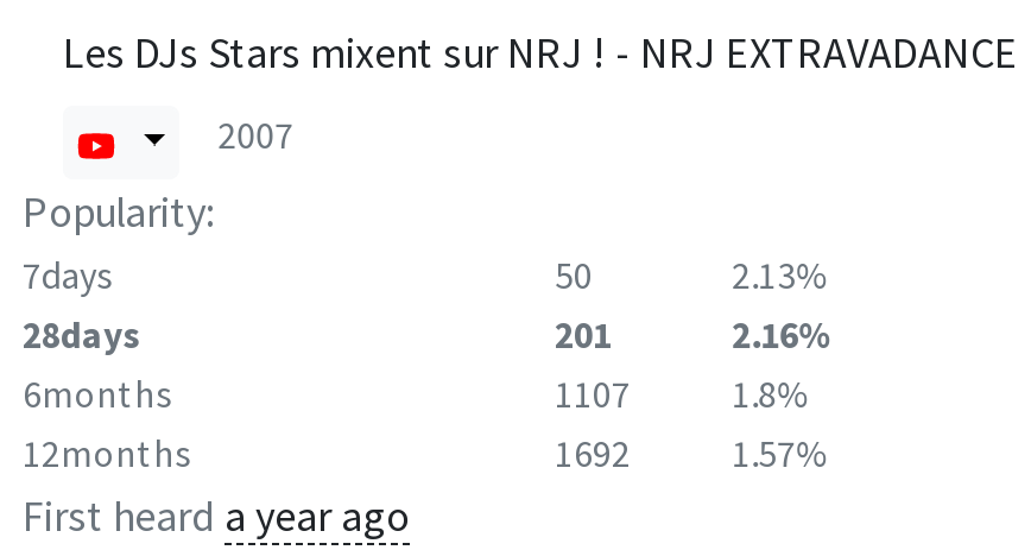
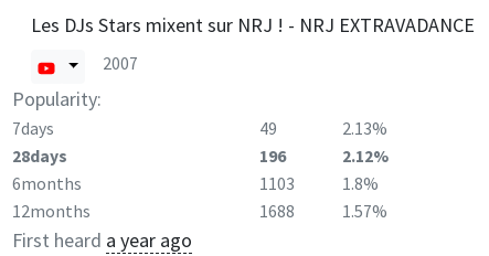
- 50
+ 49

- 201
+ 196

- 2.16%
+ 2.12%

- 1107
+ 1103

- 1692
+ 1688
